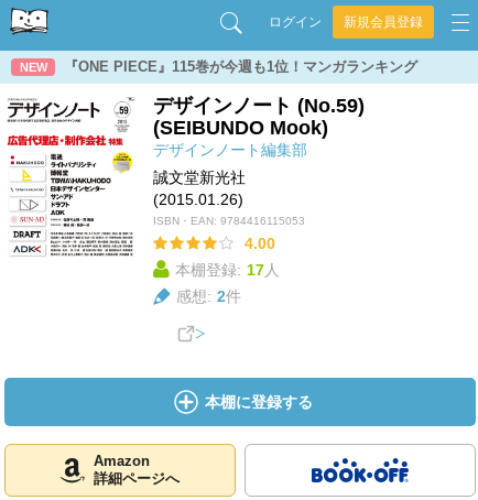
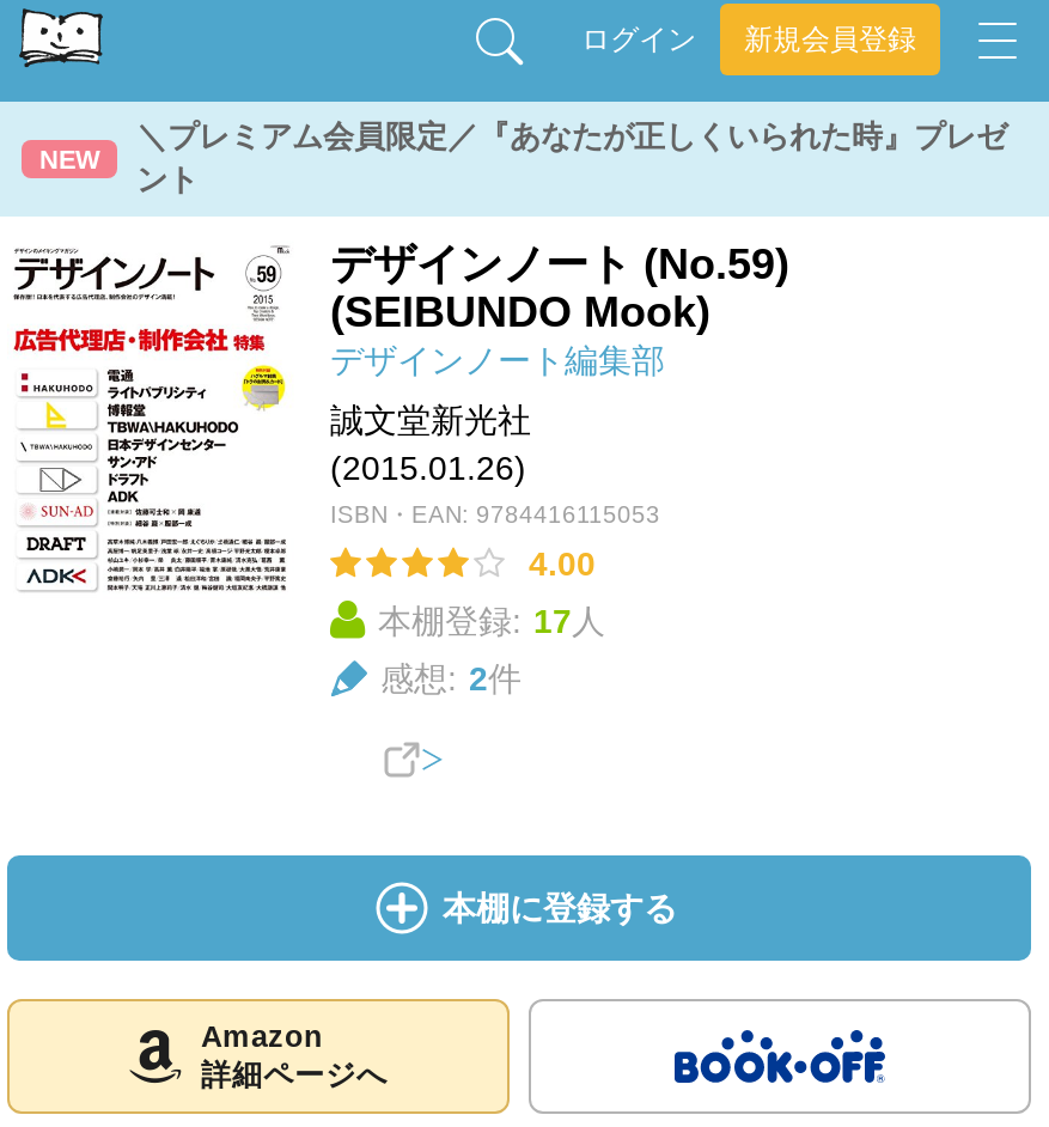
- 『ONE PIECE』115巻が今週も1位！マンガランキング
+ ＼プレミアム会員限定／『あなたが正しくいられた時』プレゼ
+ ント
